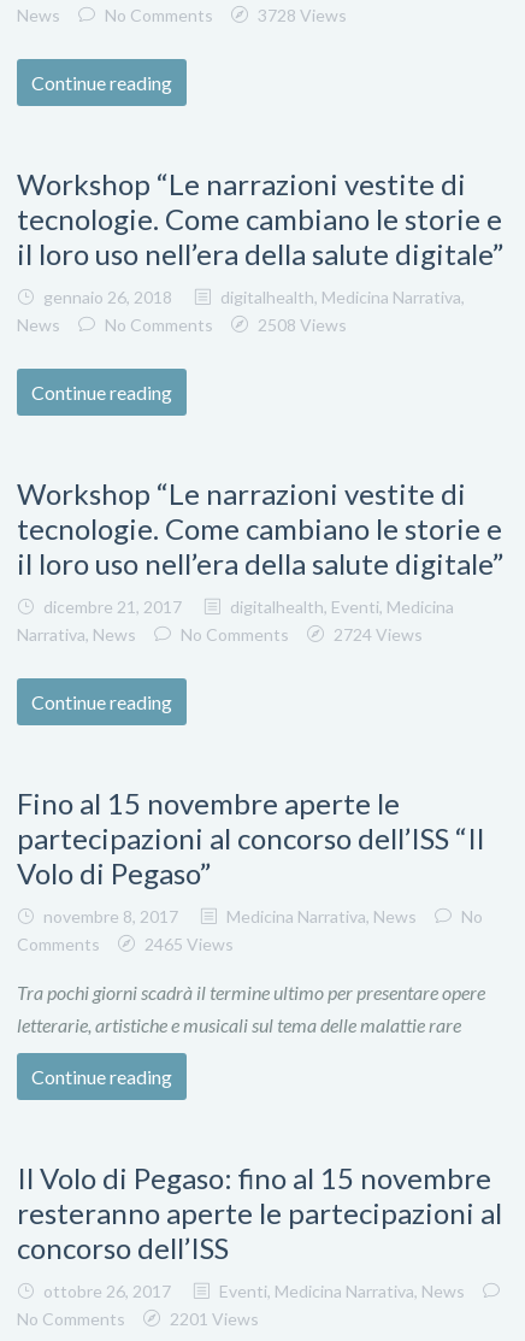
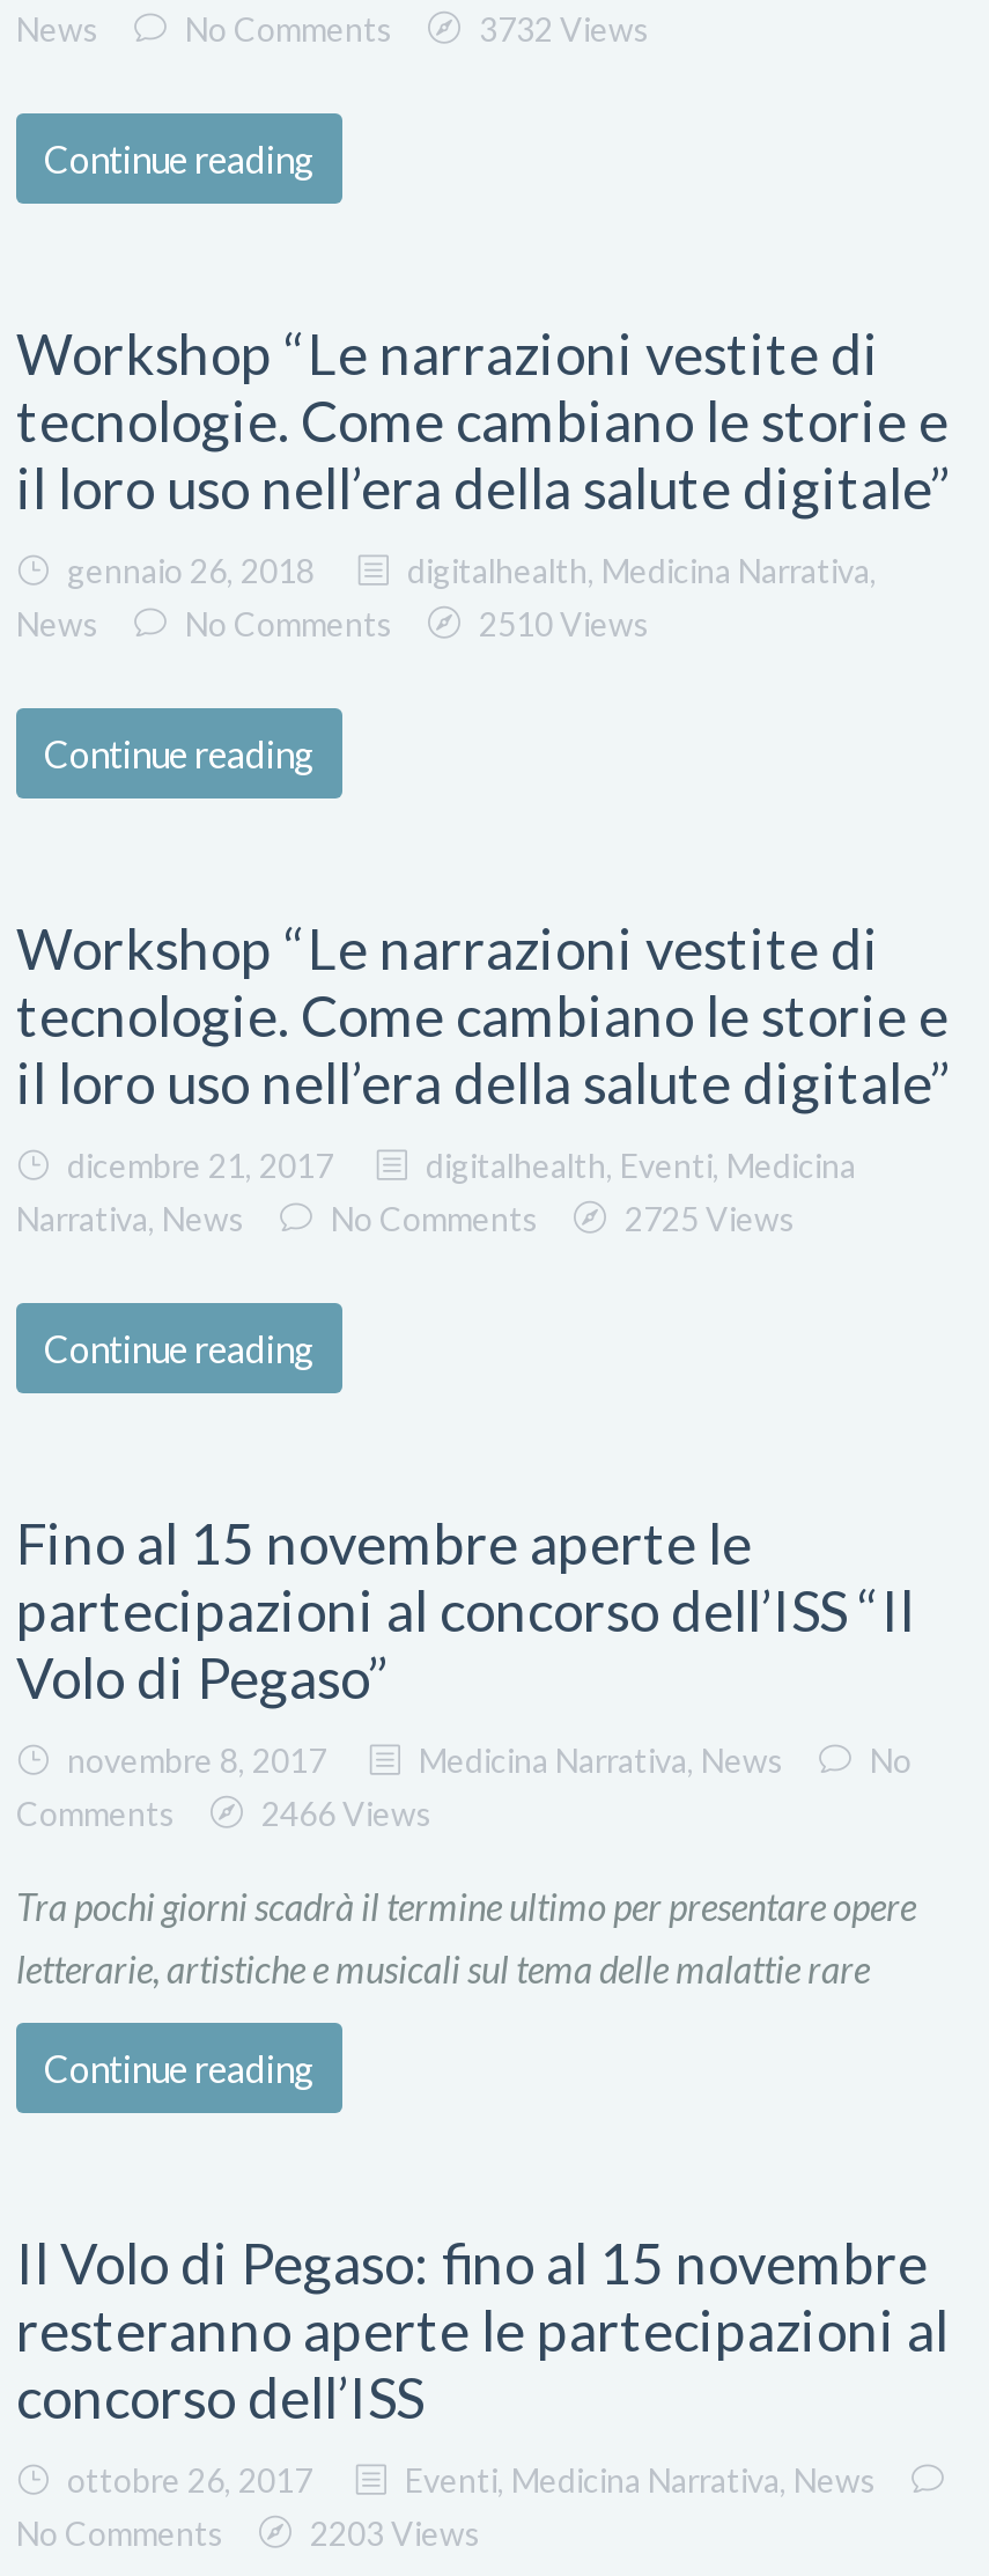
- No Comments 3728 Views
+ No Comments 3732 Views

- No Comments 2508 Views
+ No Comments 2510 Views

- No Comments 2724 Views
+ No Comments 2725 Views

- Comments 2465 Views
+ Comments 2466 Views

- No Comments 2201 Views
+ No Comments 2203 Views
